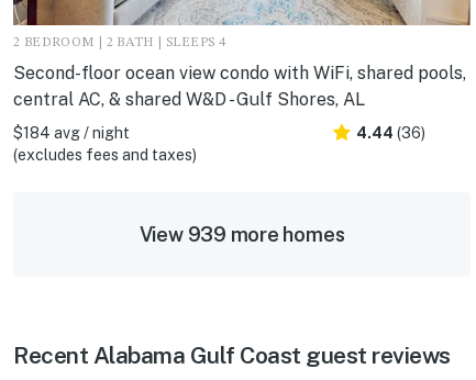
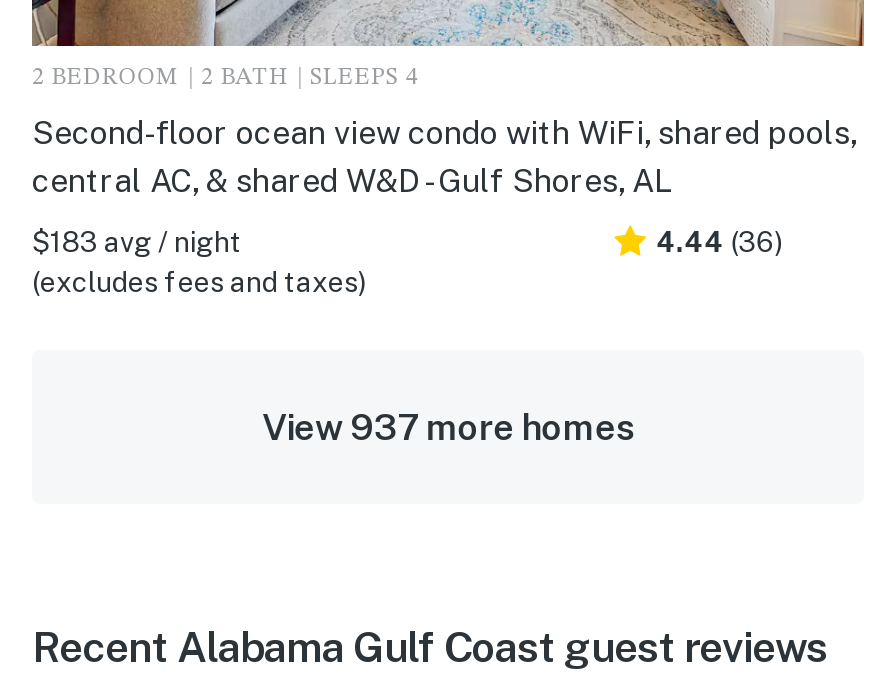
- $184 avg / night
+ $183 avg / night

- View 939 more homes
+ View 937 more homes
